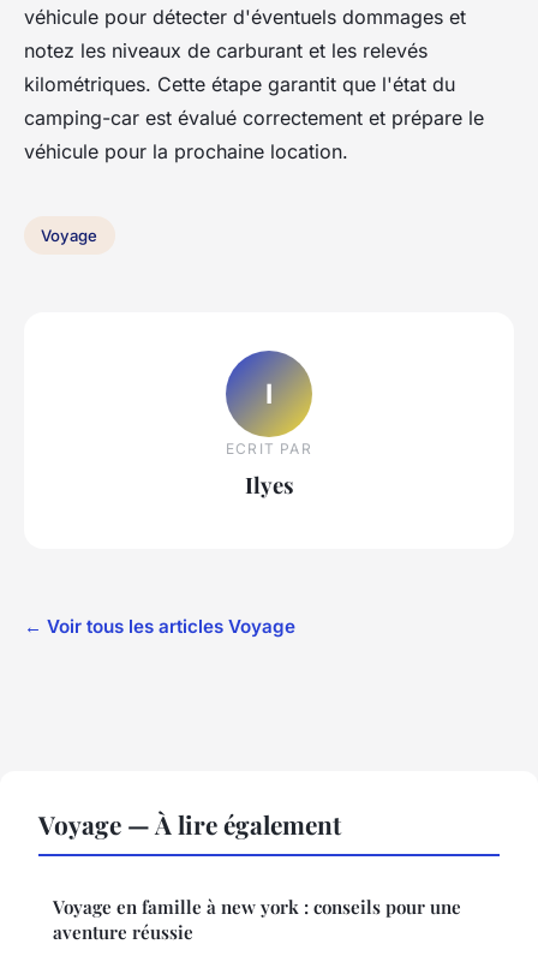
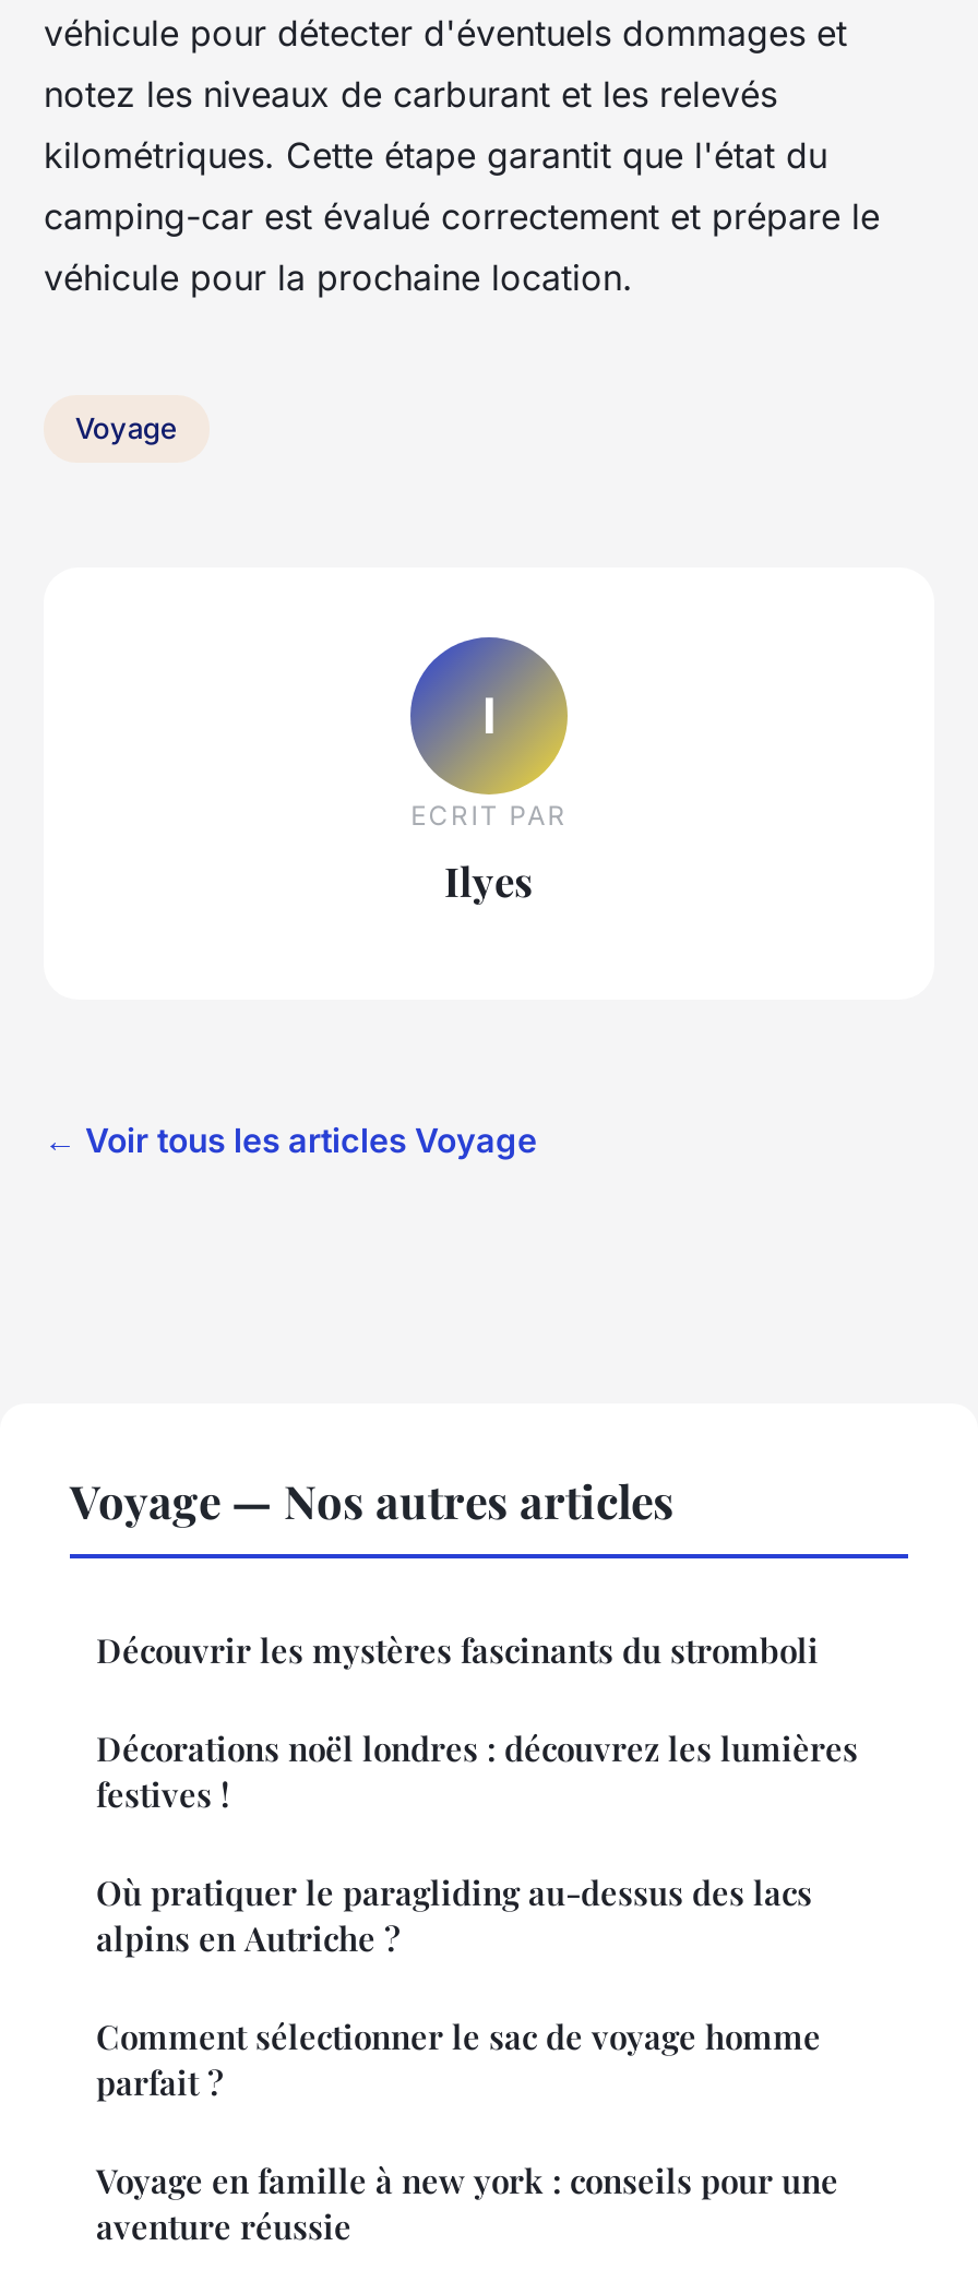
- Voyage — À lire également
+ Voyage — Nos autres articles
+ Découvrir les mystères fascinants du stromboli
+ Décorations noël londres : découvrez les lumières
+ festives !
+ Où pratiquer le paragliding au-dessus des lacs
+ alpins en Autriche ?
+ Comment sélectionner le sac de voyage homme
+ parfait ?
